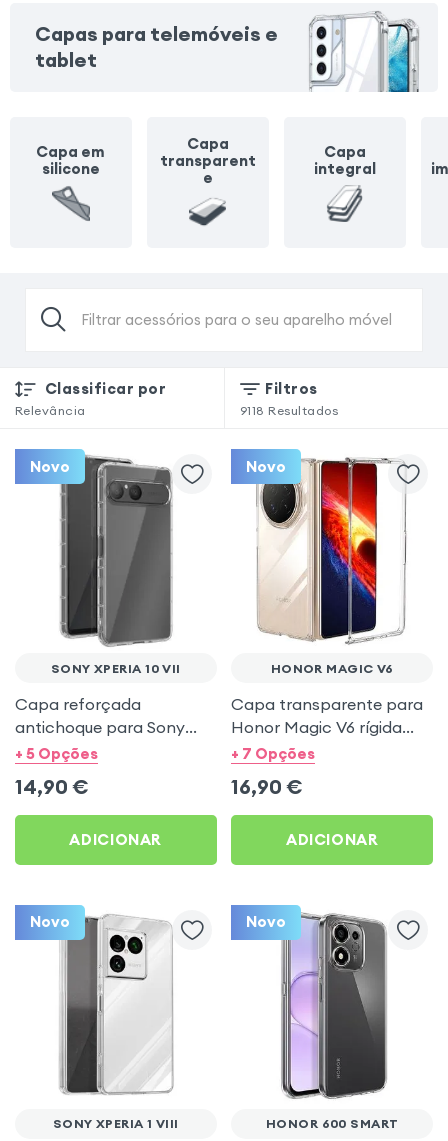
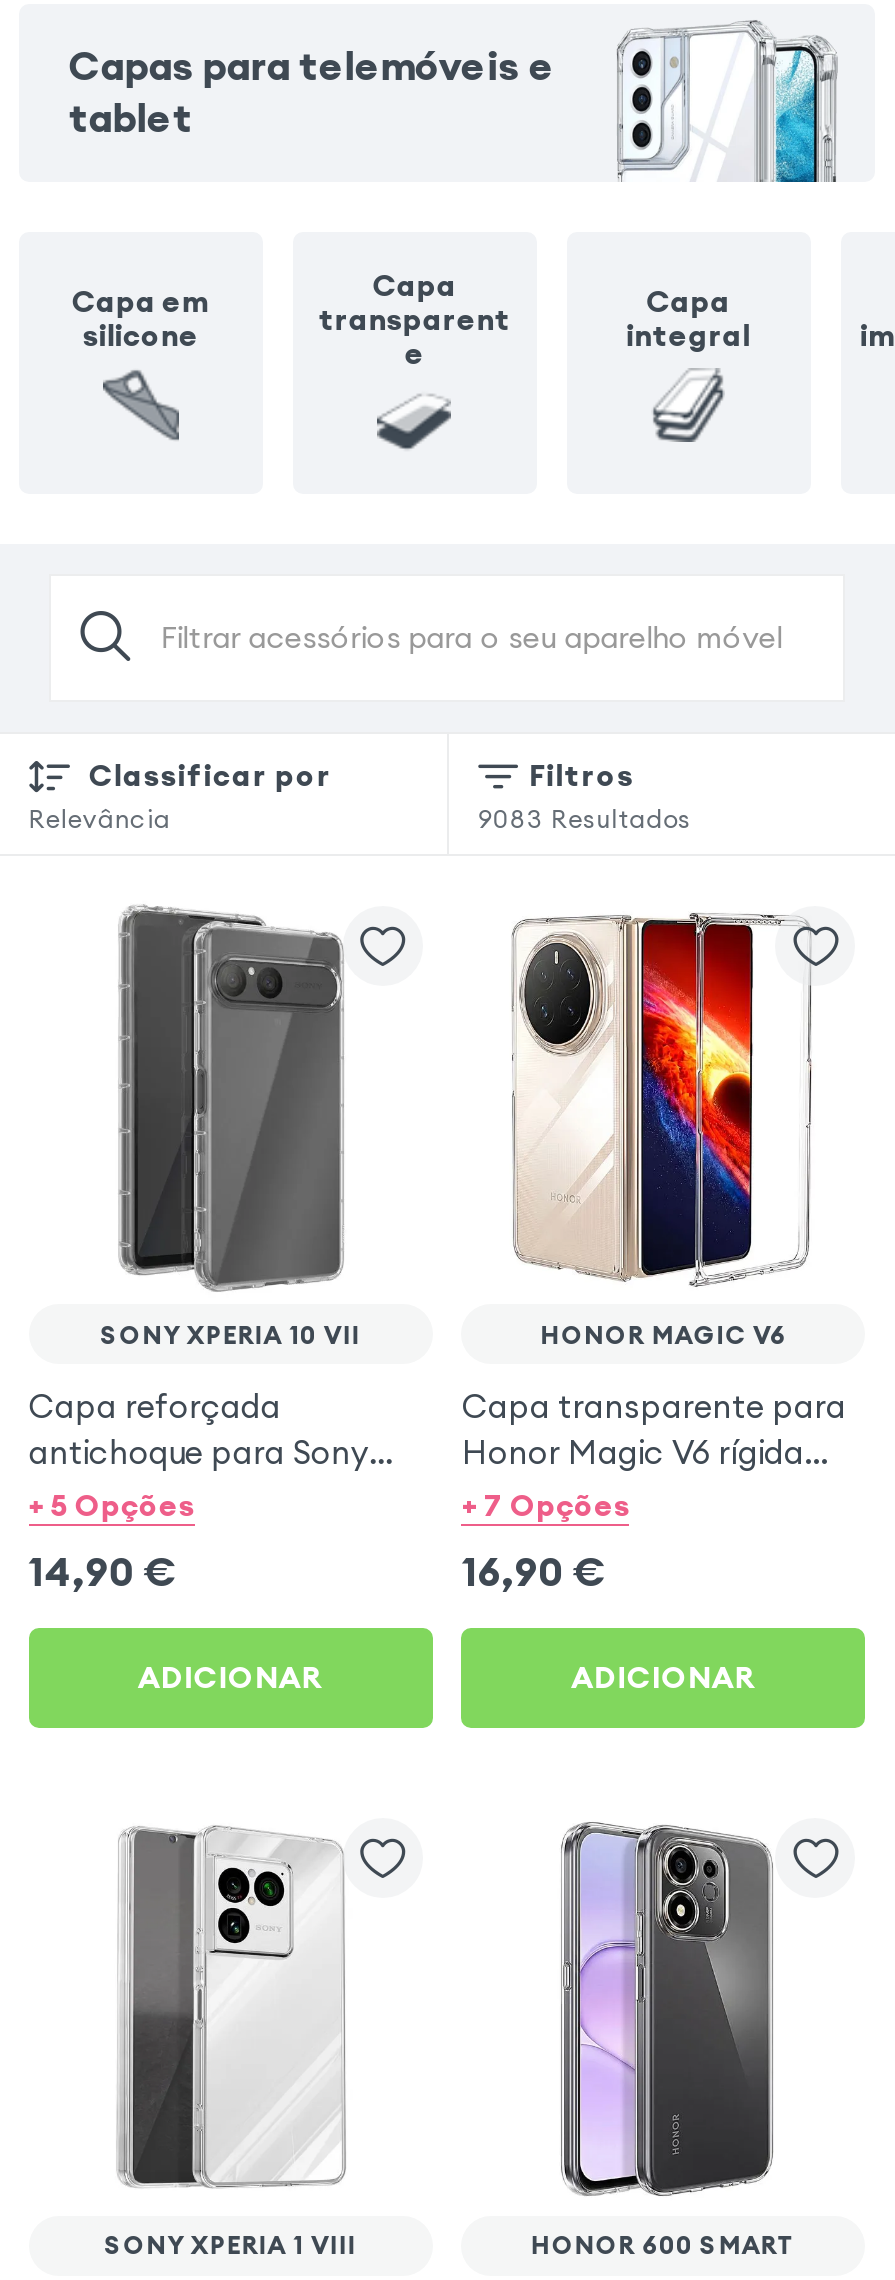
- 9118 Resultados
- Novo
+ 9083 Resultados

- Novo

- Novo

- Novo
